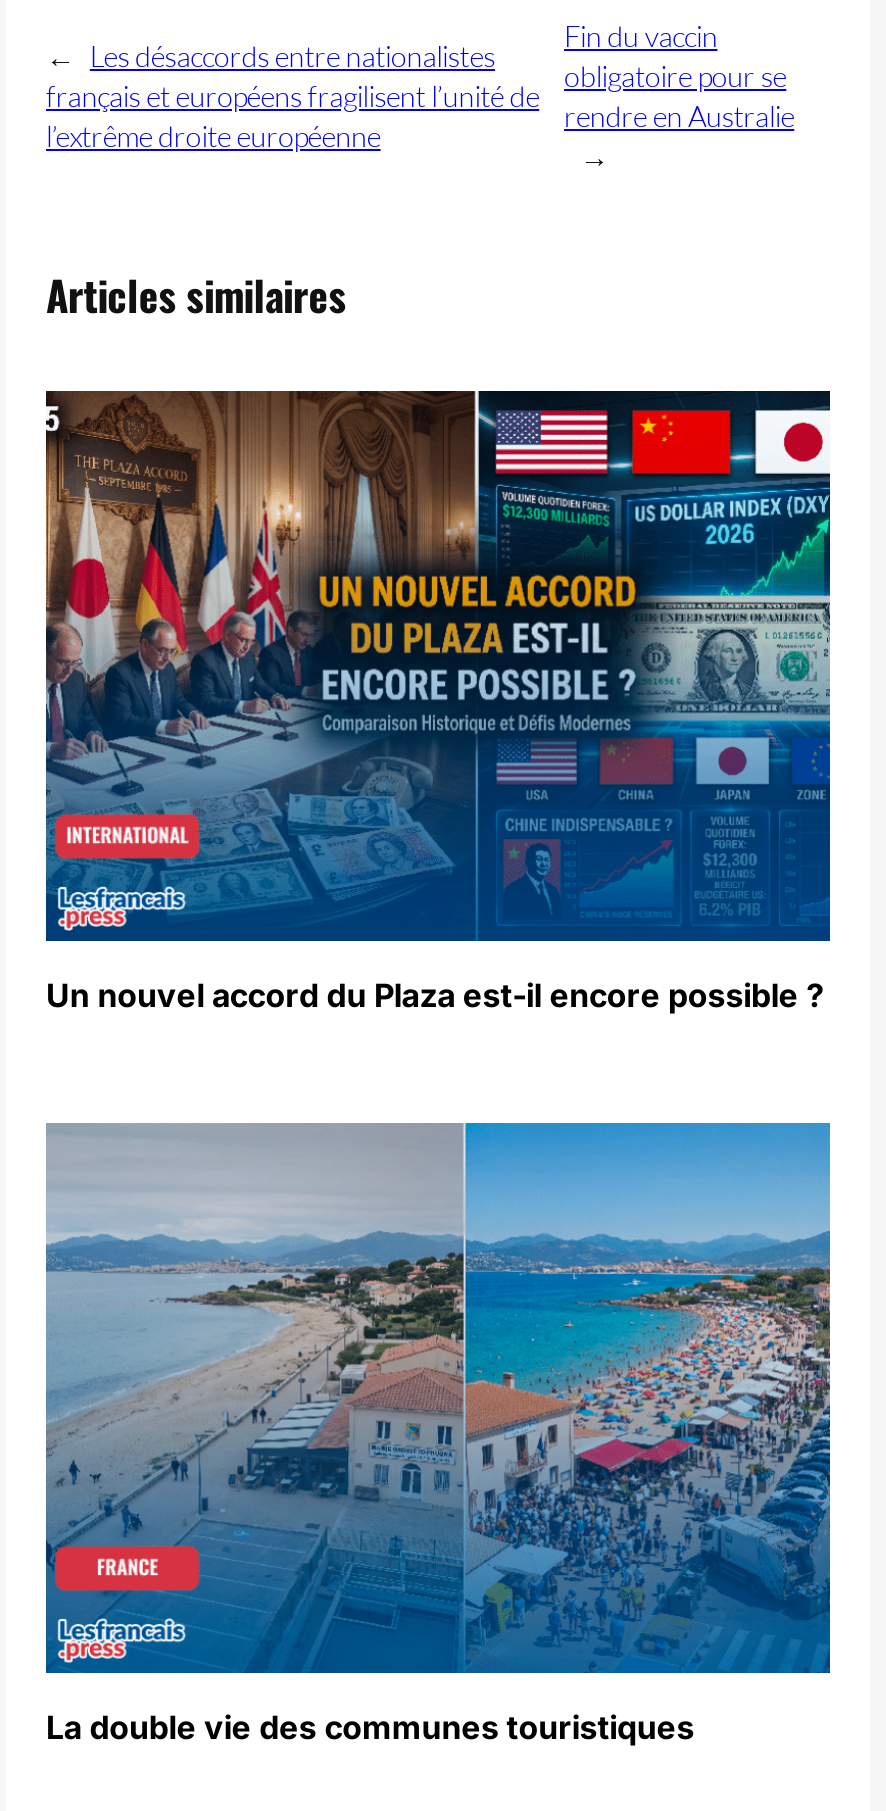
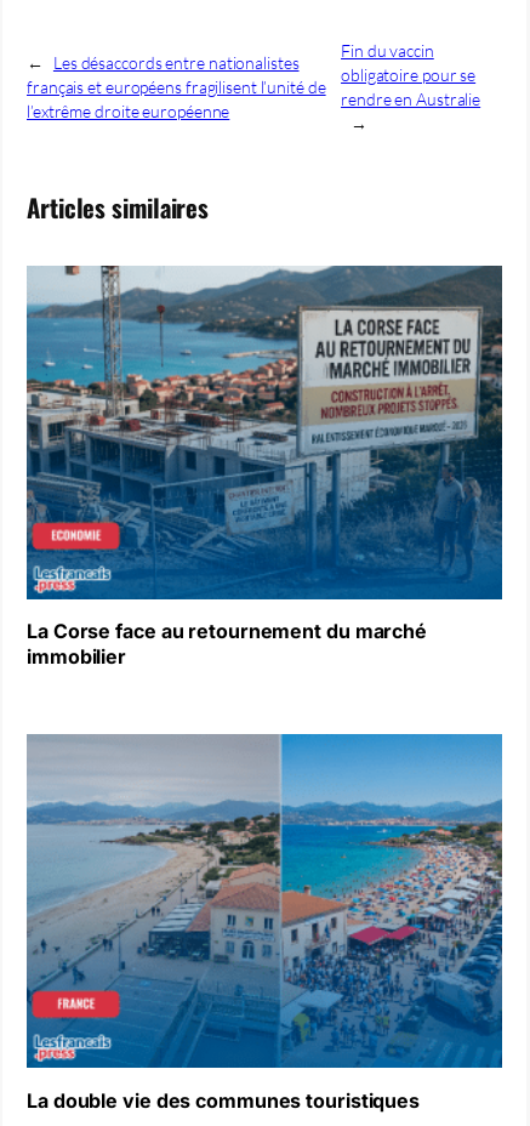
- [image]
+ [image]

- Un nouvel accord du Plaza est-il encore possible ?
+ La Corse face au retournement du marché
+ immobilier
